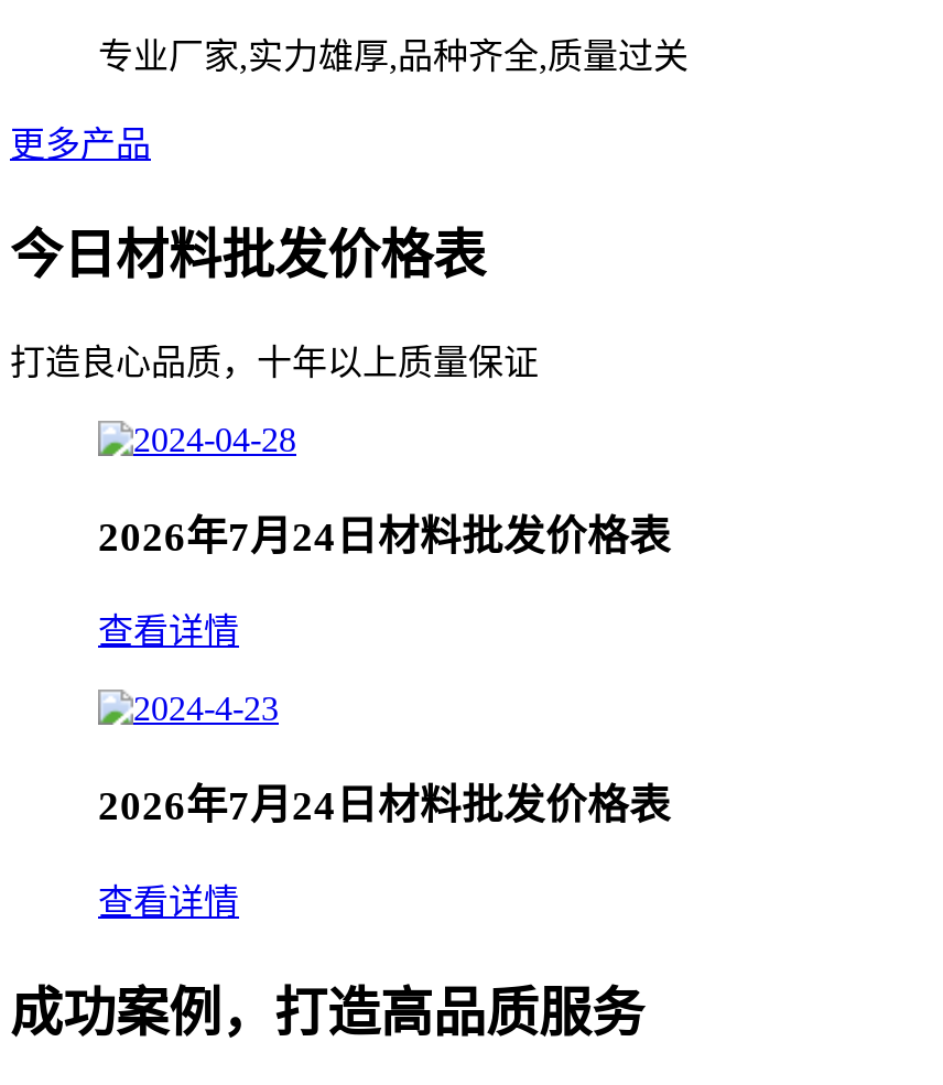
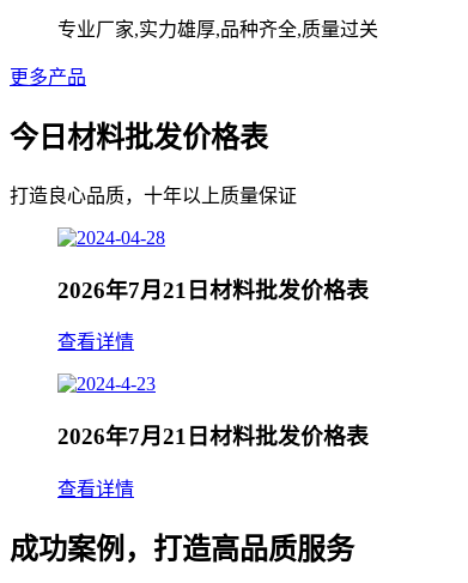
- 2026年7月24日材料批发价格表
+ 2026年7月21日材料批发价格表

- 2026年7月24日材料批发价格表
+ 2026年7月21日材料批发价格表
